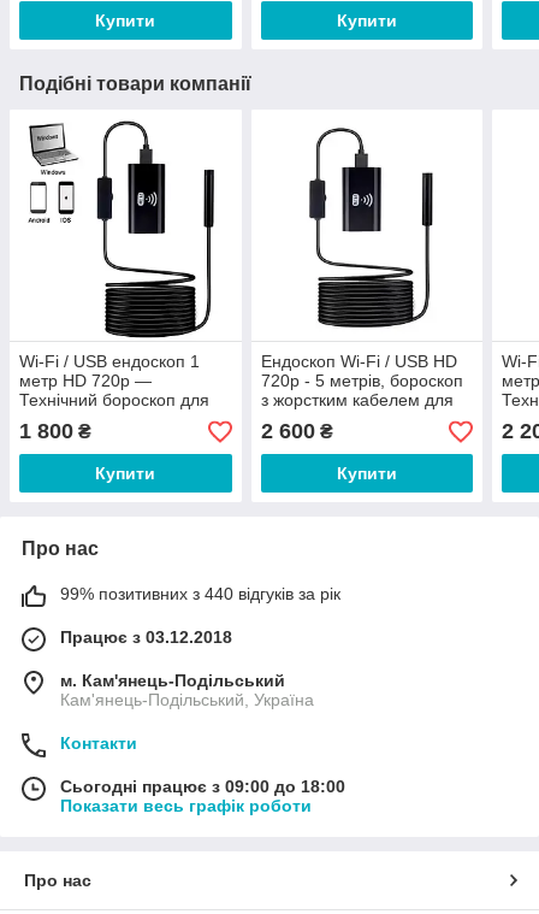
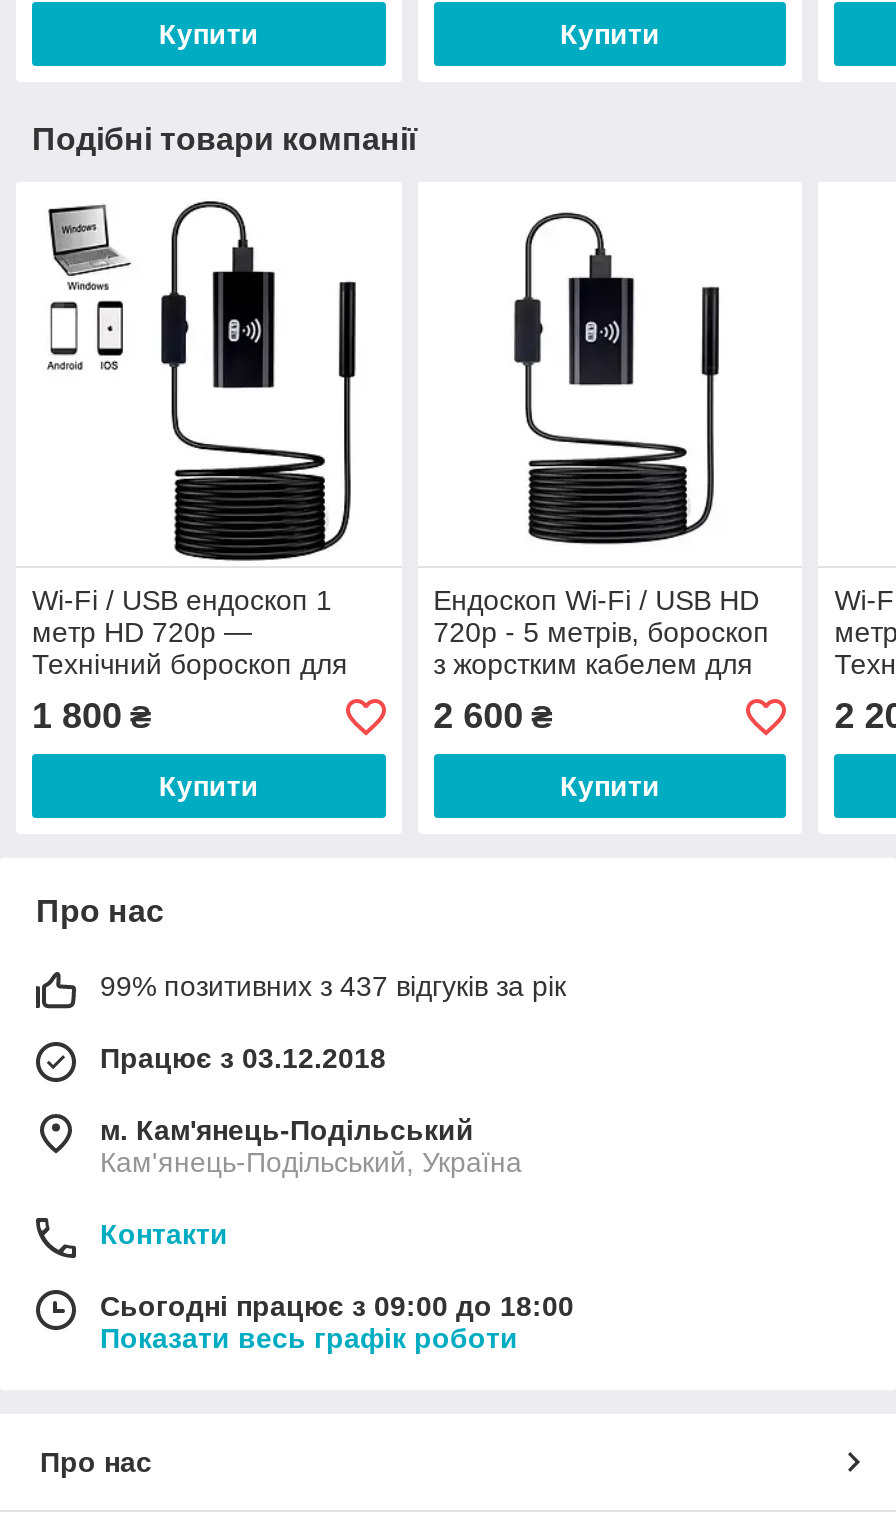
- 99% позитивних з 440 відгуків за рік
+ 99% позитивних з 437 відгуків за рік
